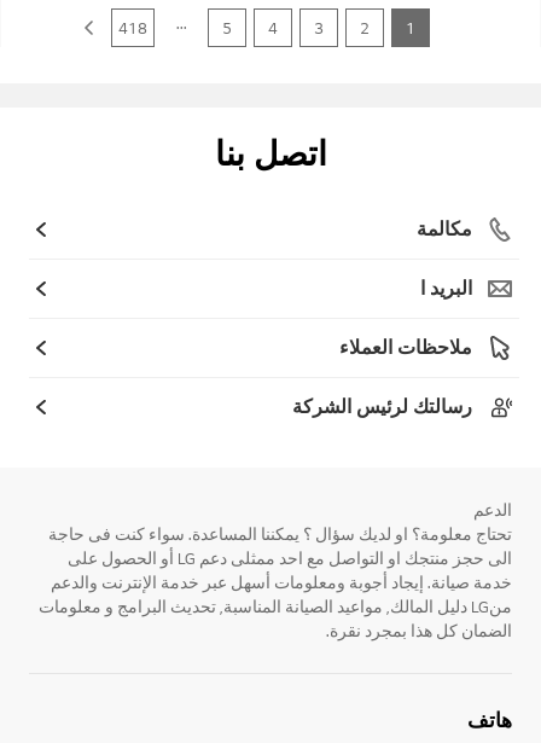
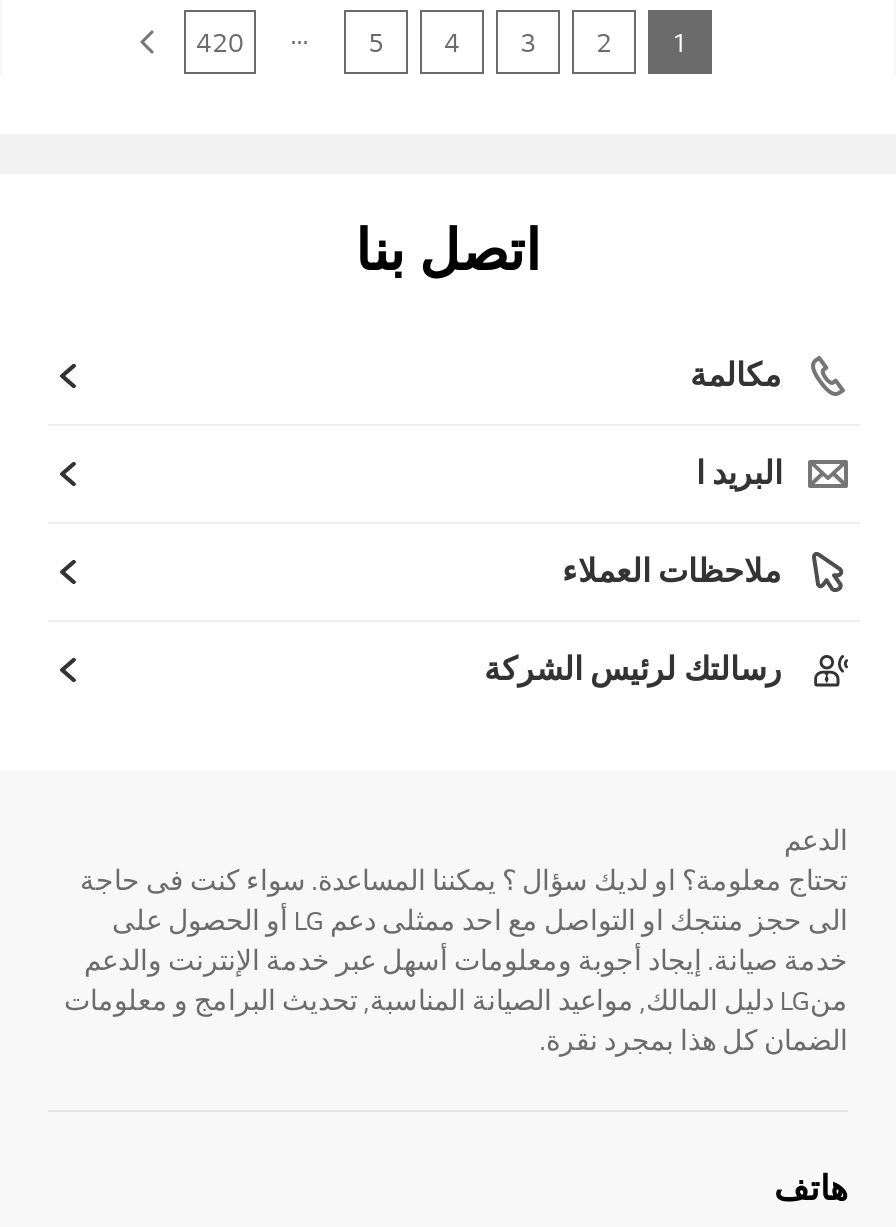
- 418
+ 420
